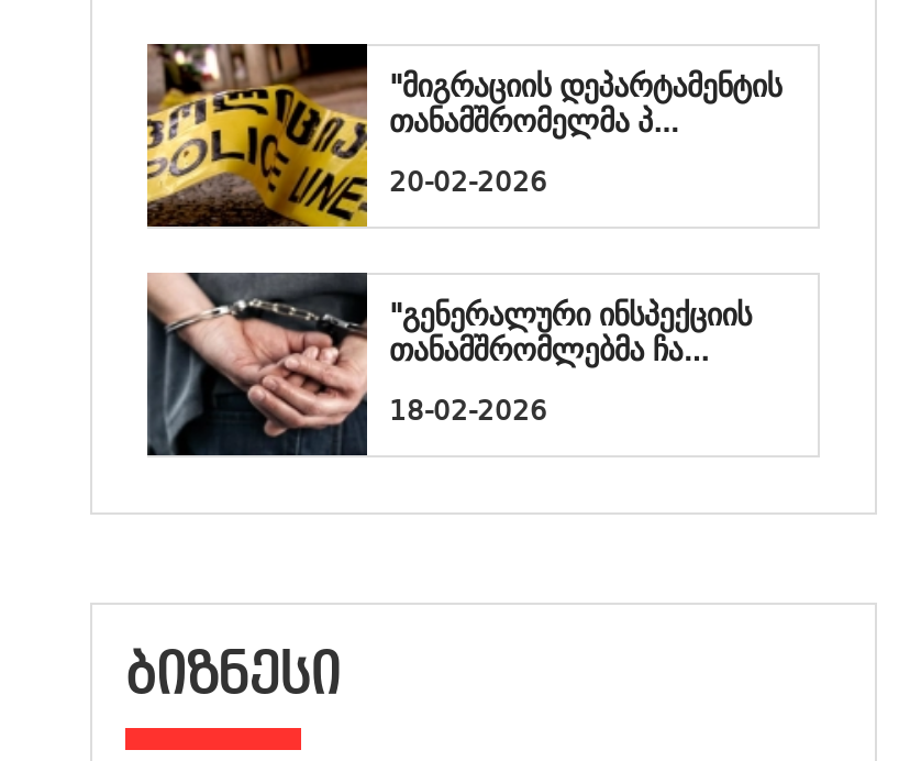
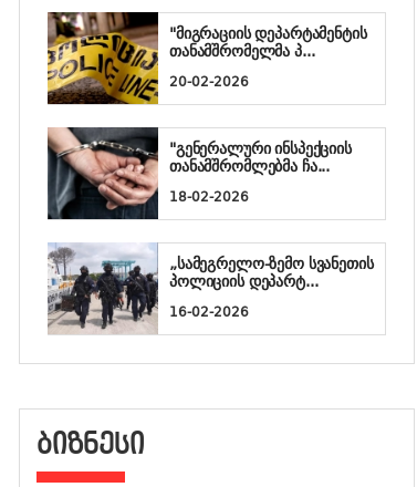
+ [image]
+ „სამეგრელო-ზემო სვანეთის
+ პოლიციის დეპარტ...
+ 16-02-2026
